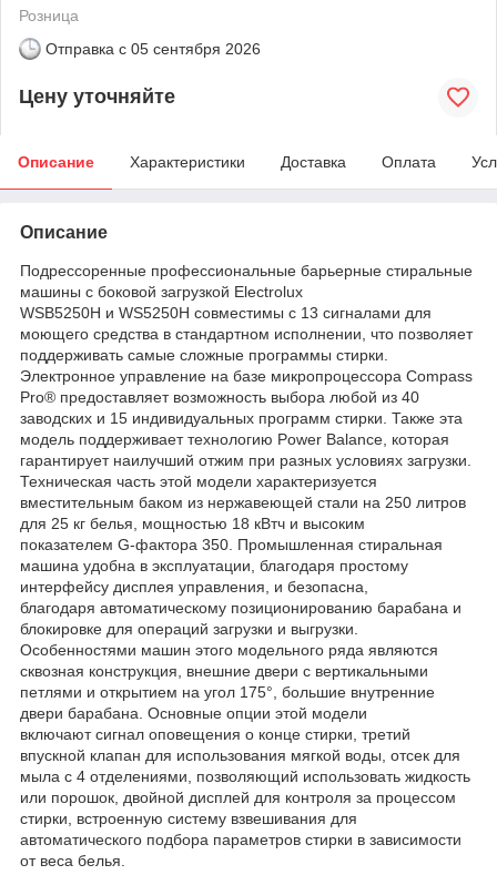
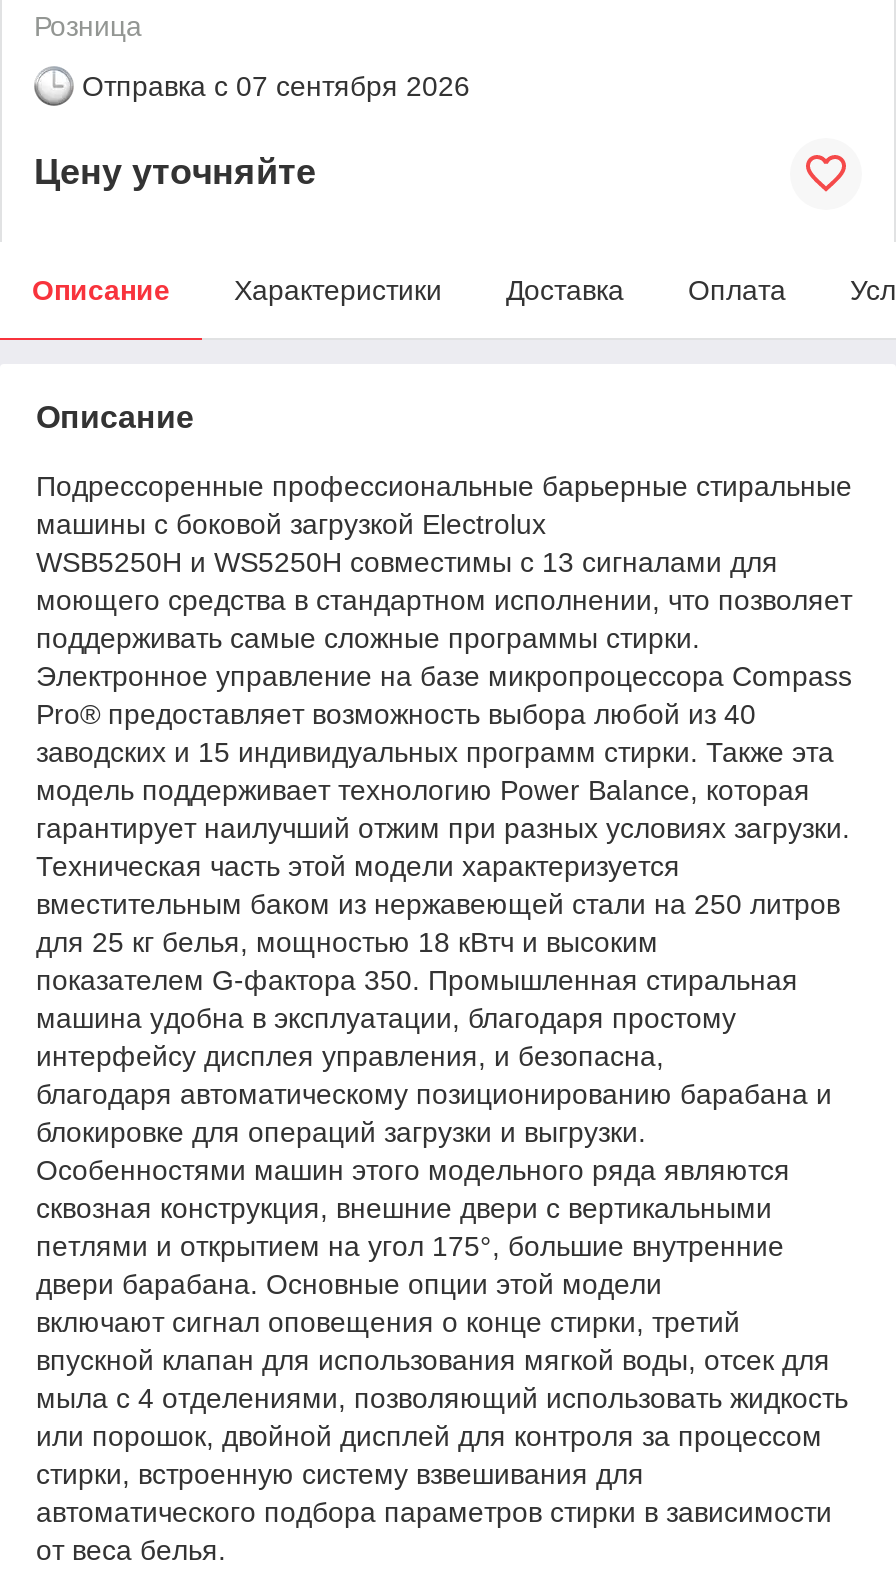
- Отправка с 05 сентября 2026
+ Отправка с 07 сентября 2026
